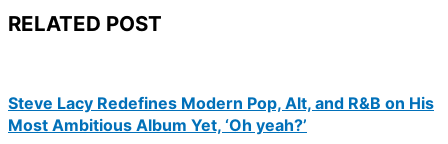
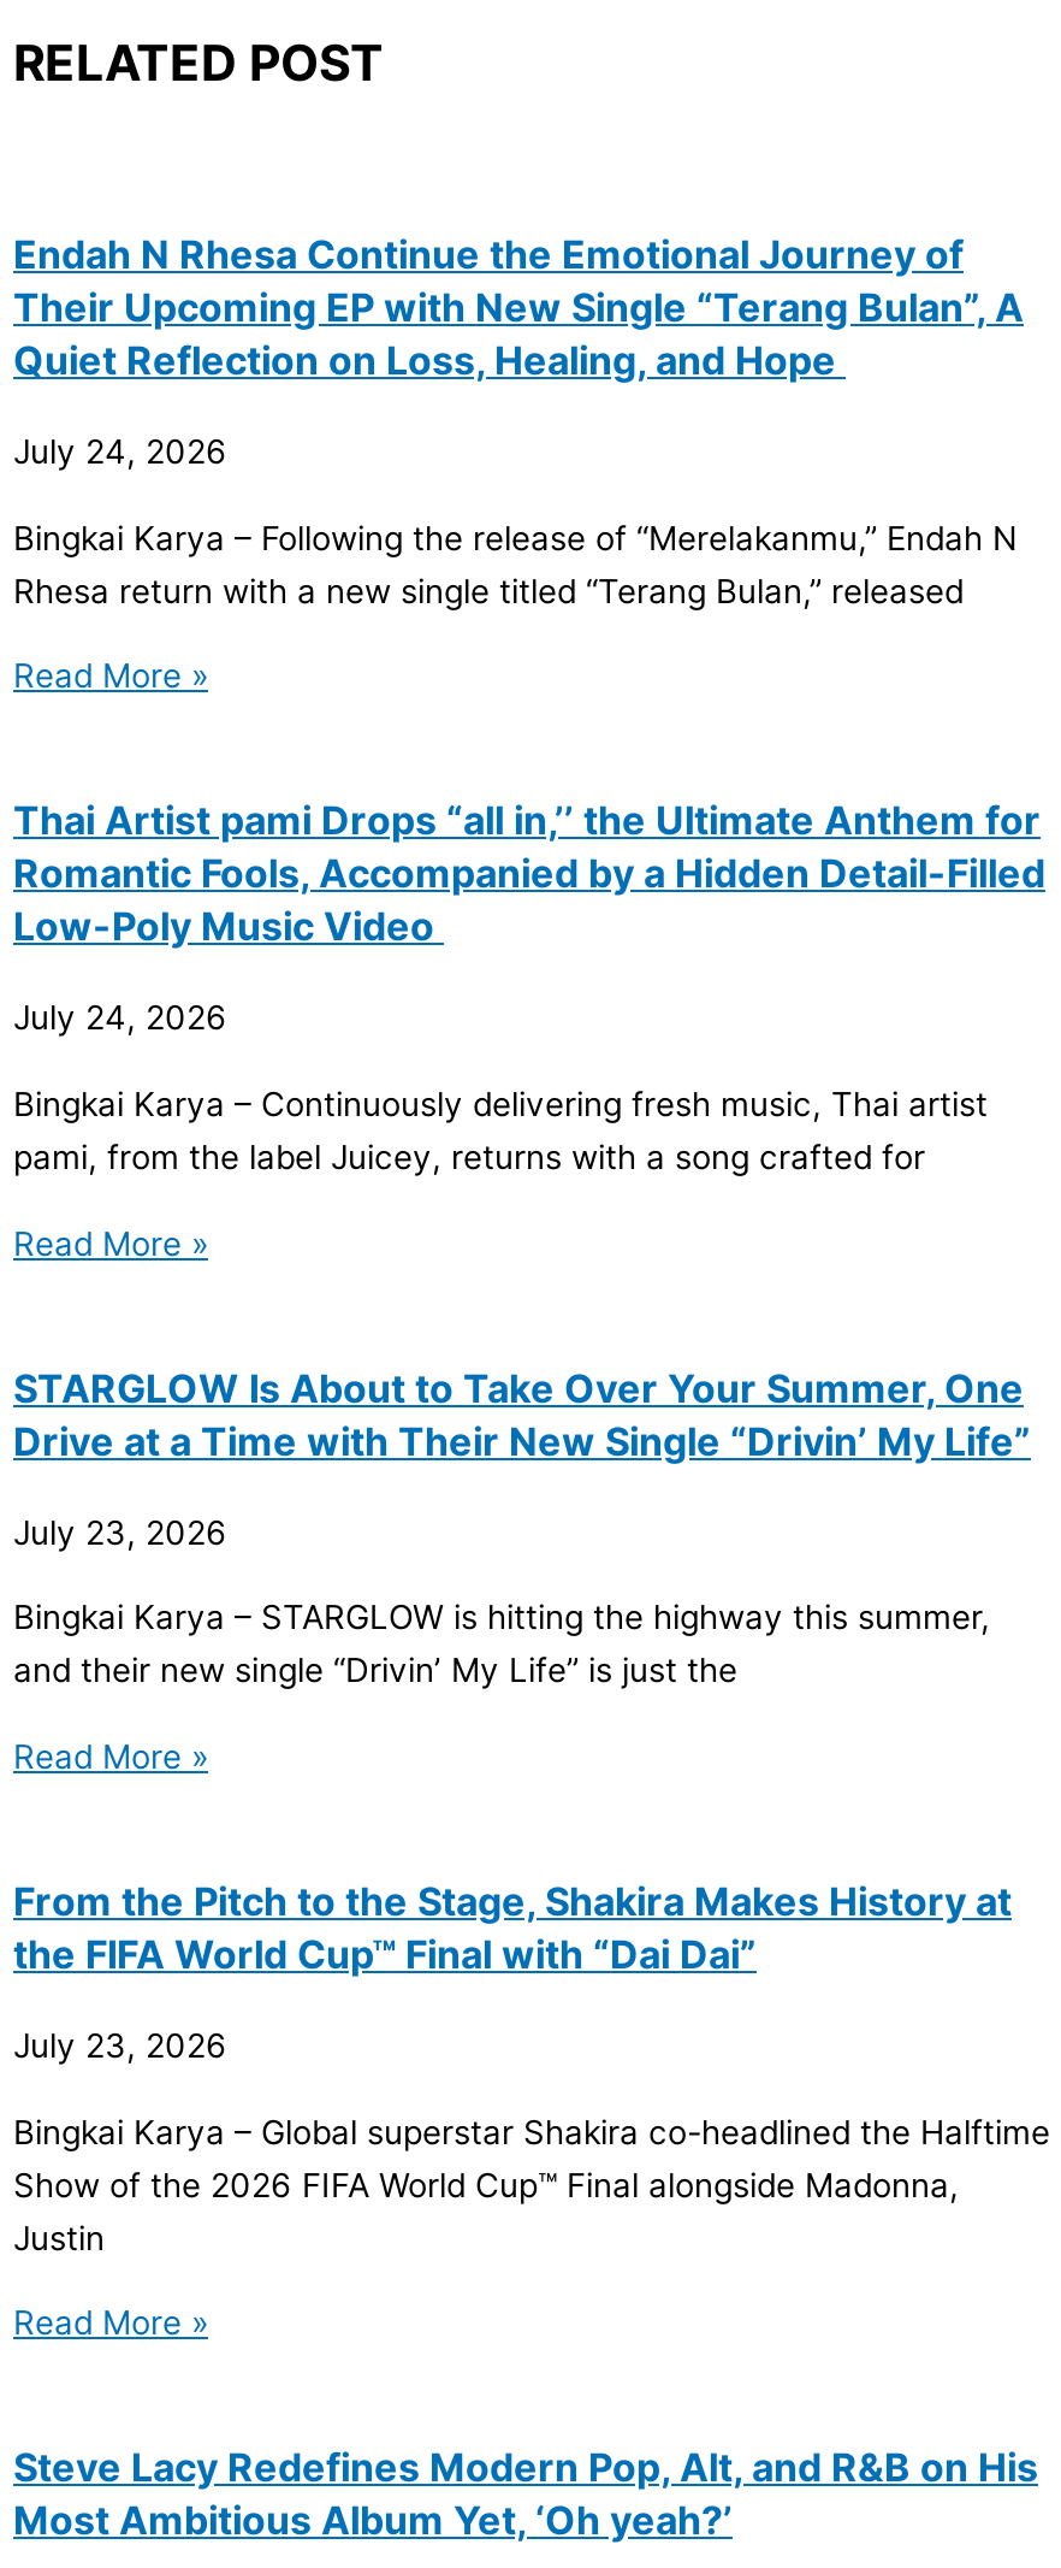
+ Endah N Rhesa Continue the Emotional Journey of
+ Their Upcoming EP with New Single “Terang Bulan”, A
+ Quiet Reflection on Loss, Healing, and Hope
+ July 24, 2026
+ Bingkai Karya – Following the release of “Merelakanmu,” Endah N
+ Rhesa return with a new single titled “Terang Bulan,” released
+ Read More »
+ Thai Artist pami Drops “all in,’’ the Ultimate Anthem for
+ Romantic Fools, Accompanied by a Hidden Detail-Filled
+ Low-Poly Music Video
+ July 24, 2026
+ Bingkai Karya – Continuously delivering fresh music, Thai artist
+ pami, from the label Juicey, returns with a song crafted for
+ Read More »
+ STARGLOW Is About to Take Over Your Summer, One
+ Drive at a Time with Their New Single “Drivin’ My Life”
+ July 23, 2026
+ Bingkai Karya – STARGLOW is hitting the highway this summer,
+ and their new single “Drivin’ My Life” is just the
+ Read More »
+ From the Pitch to the Stage, Shakira Makes History at
+ the FIFA World Cup™ Final with “Dai Dai”
+ July 23, 2026
+ Bingkai Karya – Global superstar Shakira co-headlined the Halftime
+ Show of the 2026 FIFA World Cup™ Final alongside Madonna,
+ Justin
+ Read More »
